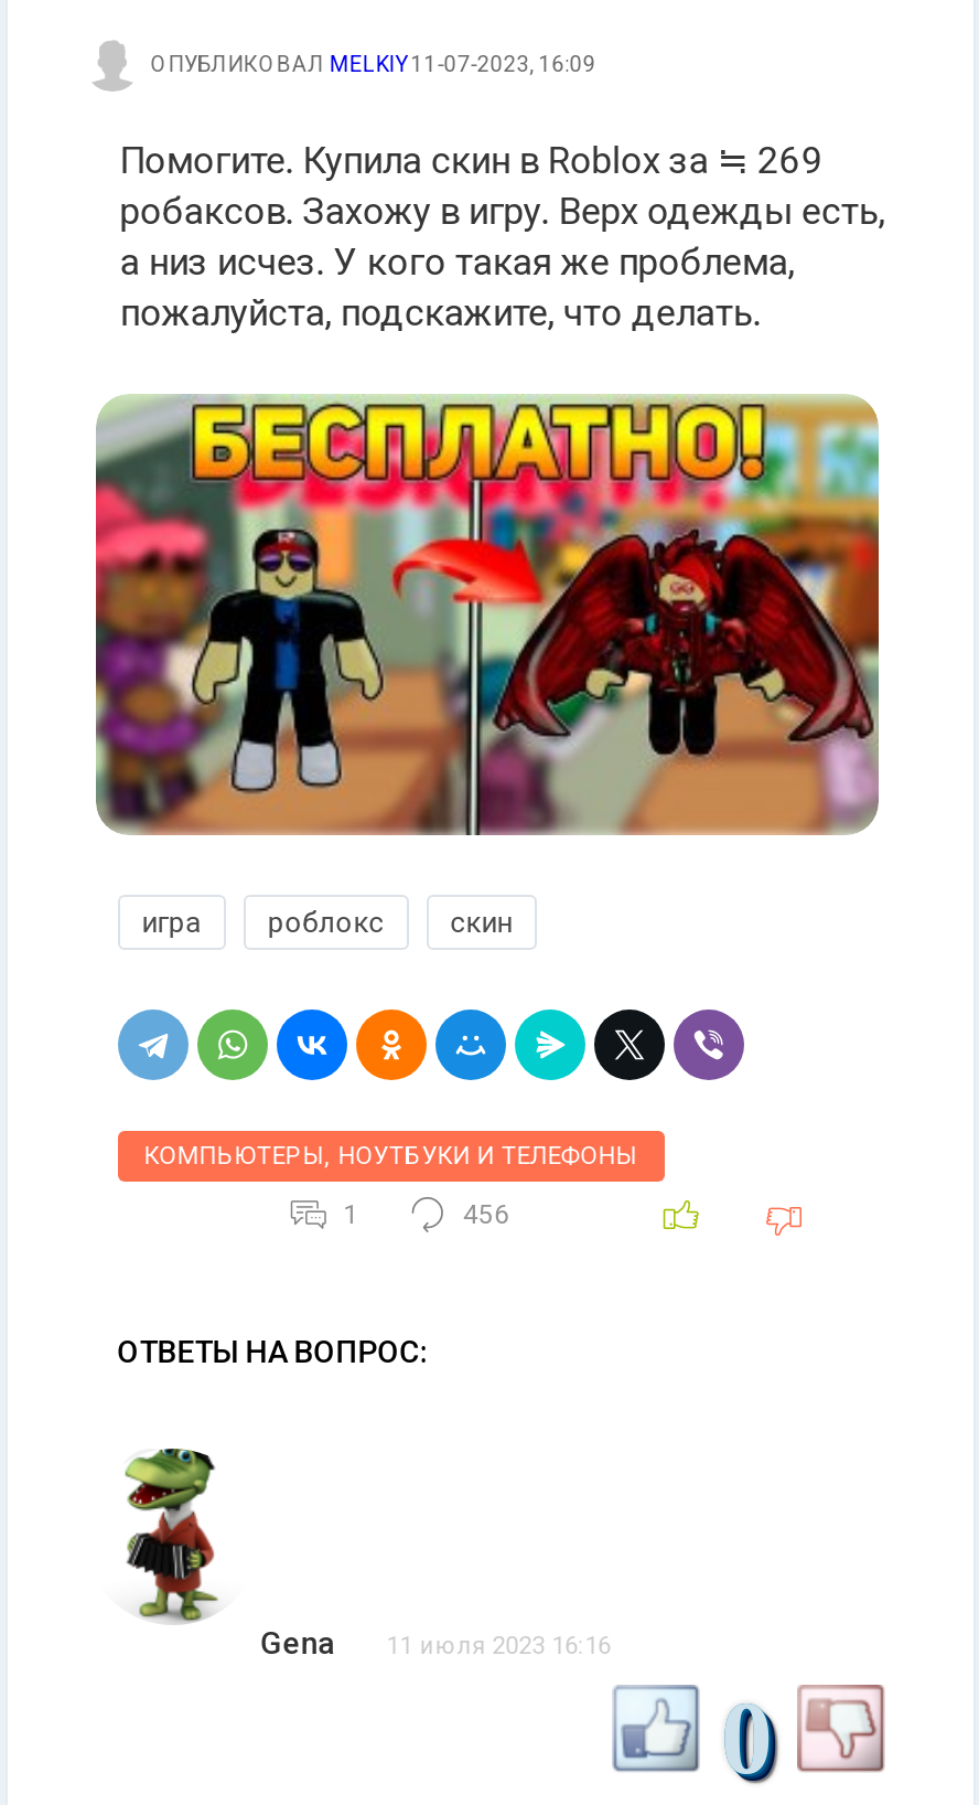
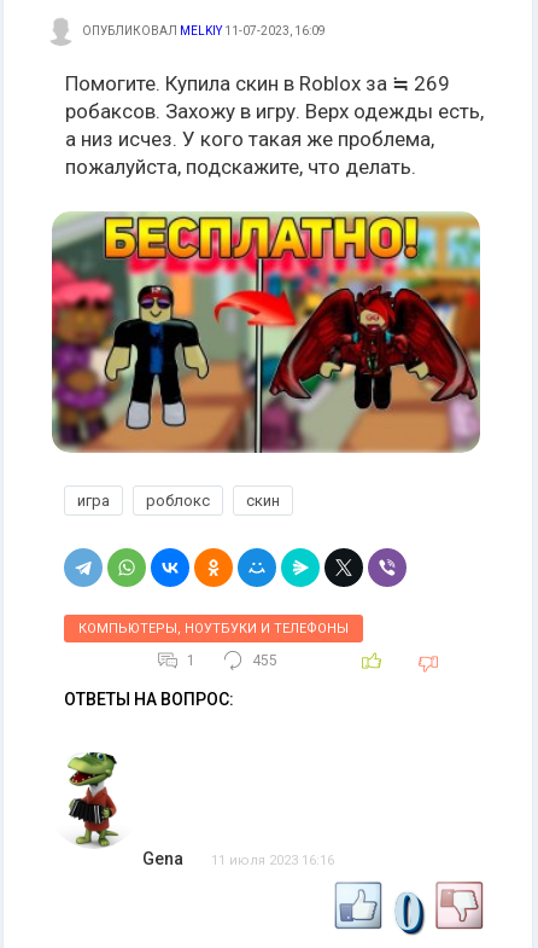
- 456
+ 455
